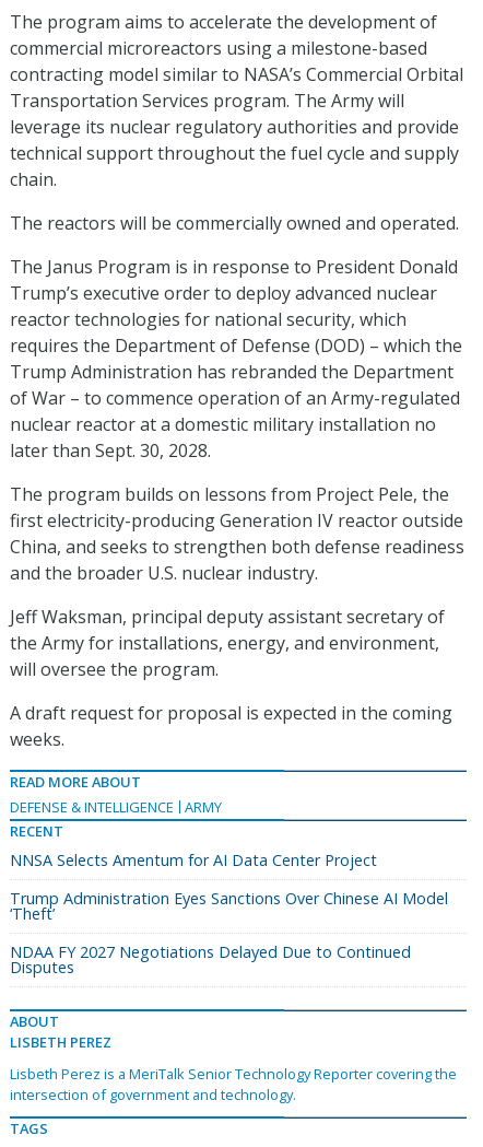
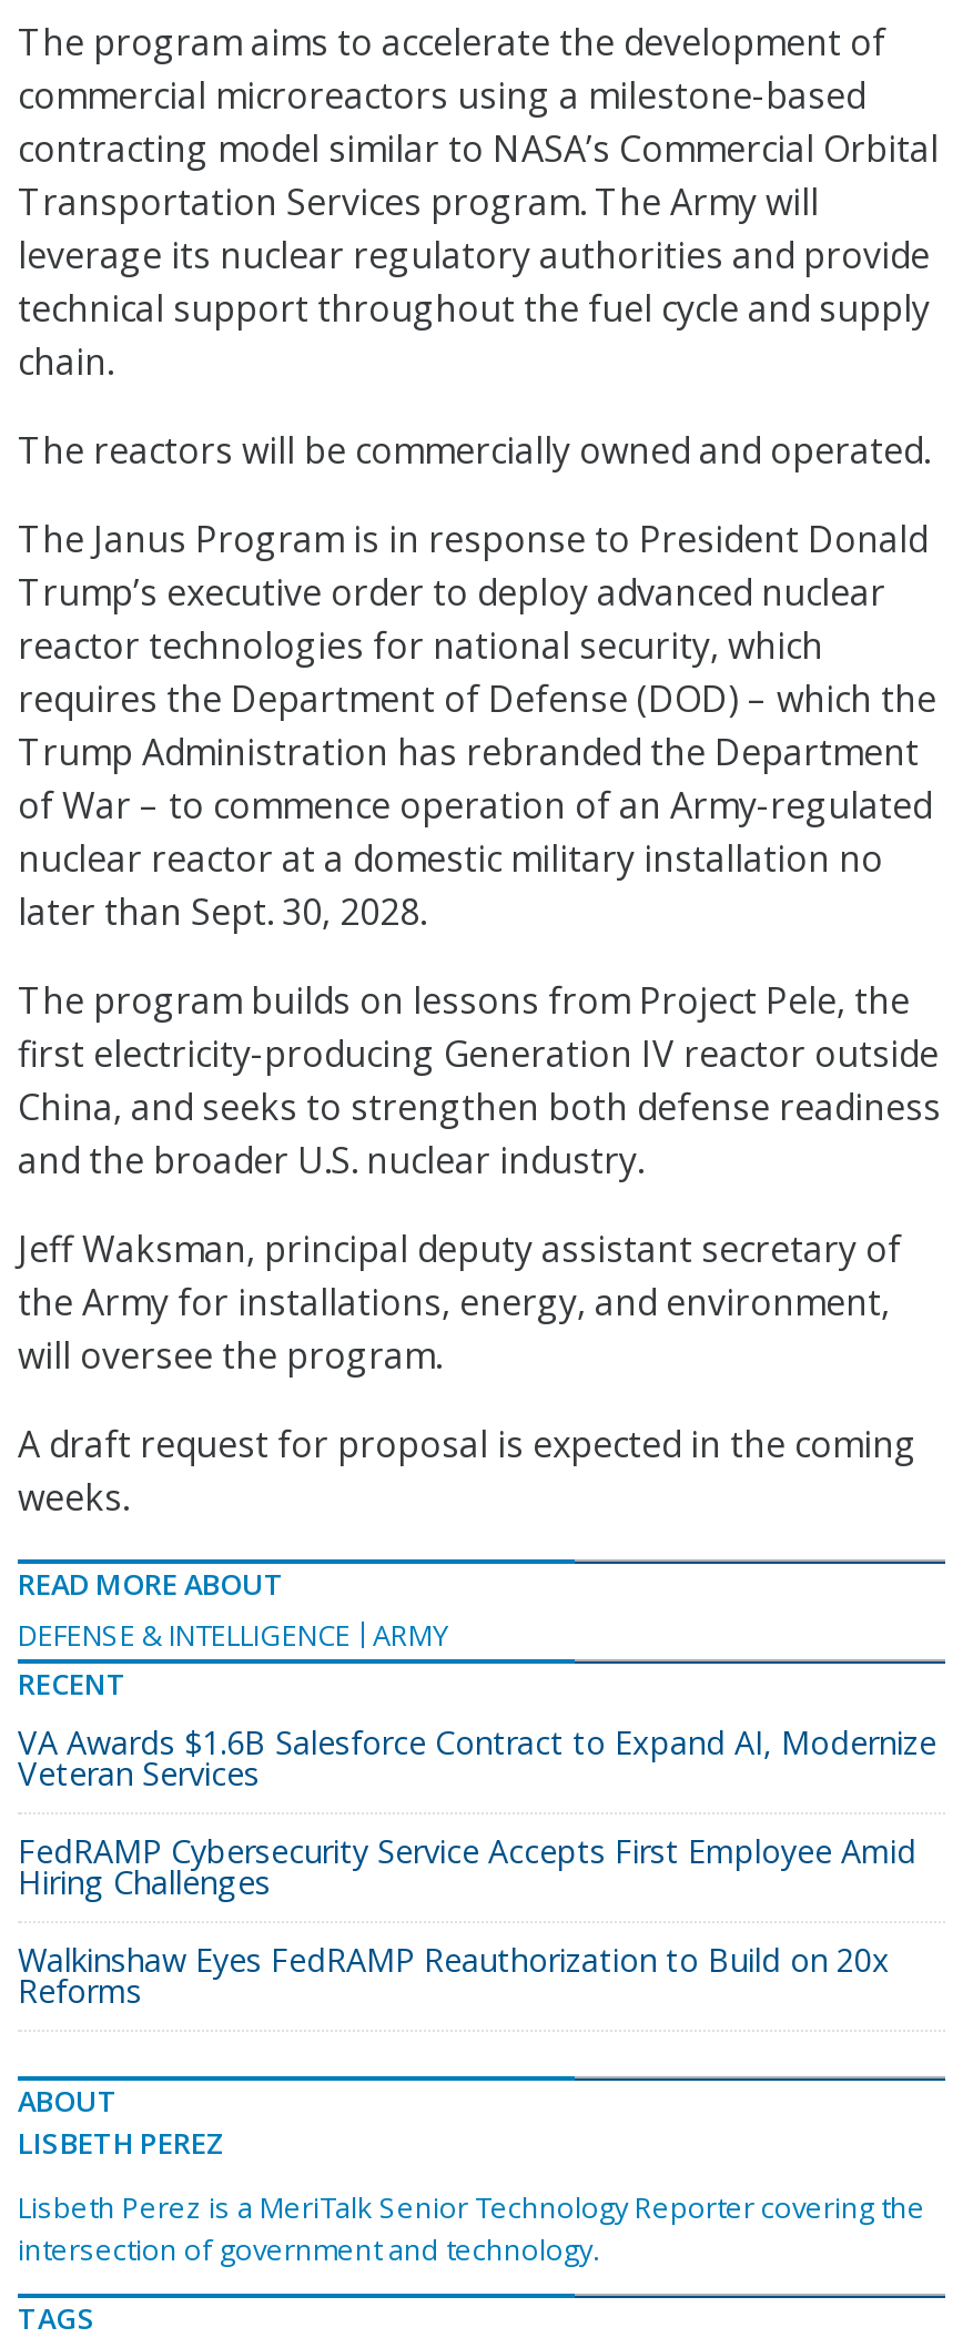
- NNSA Selects Amentum for AI Data Center Project
+ VA Awards $1.6B Salesforce Contract to Expand AI, Modernize
+ Veteran Services

- Trump Administration Eyes Sanctions Over Chinese AI Model
- ‘Theft’
+ FedRAMP Cybersecurity Service Accepts First Employee Amid
+ Hiring Challenges

- NDAA FY 2027 Negotiations Delayed Due to Continued
- Disputes
+ Walkinshaw Eyes FedRAMP Reauthorization to Build on 20x
+ Reforms
